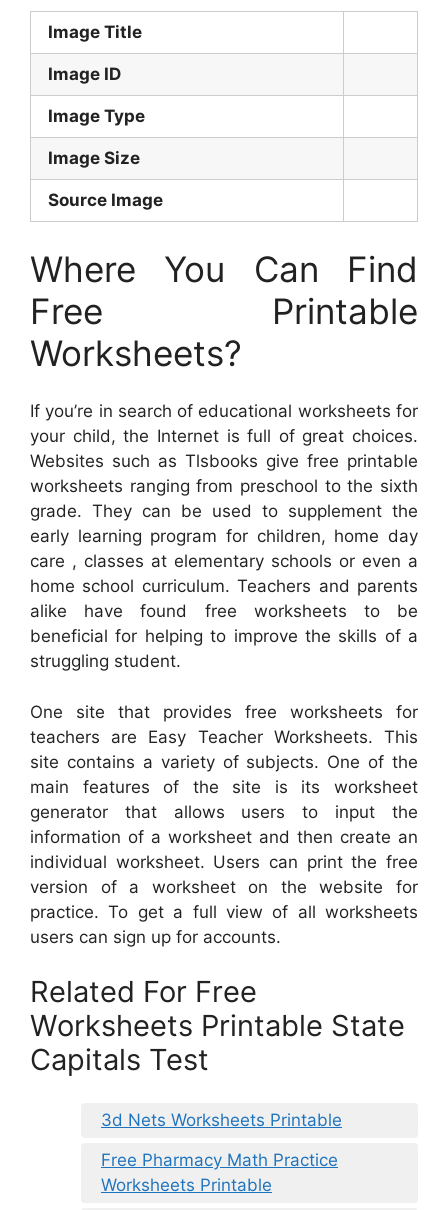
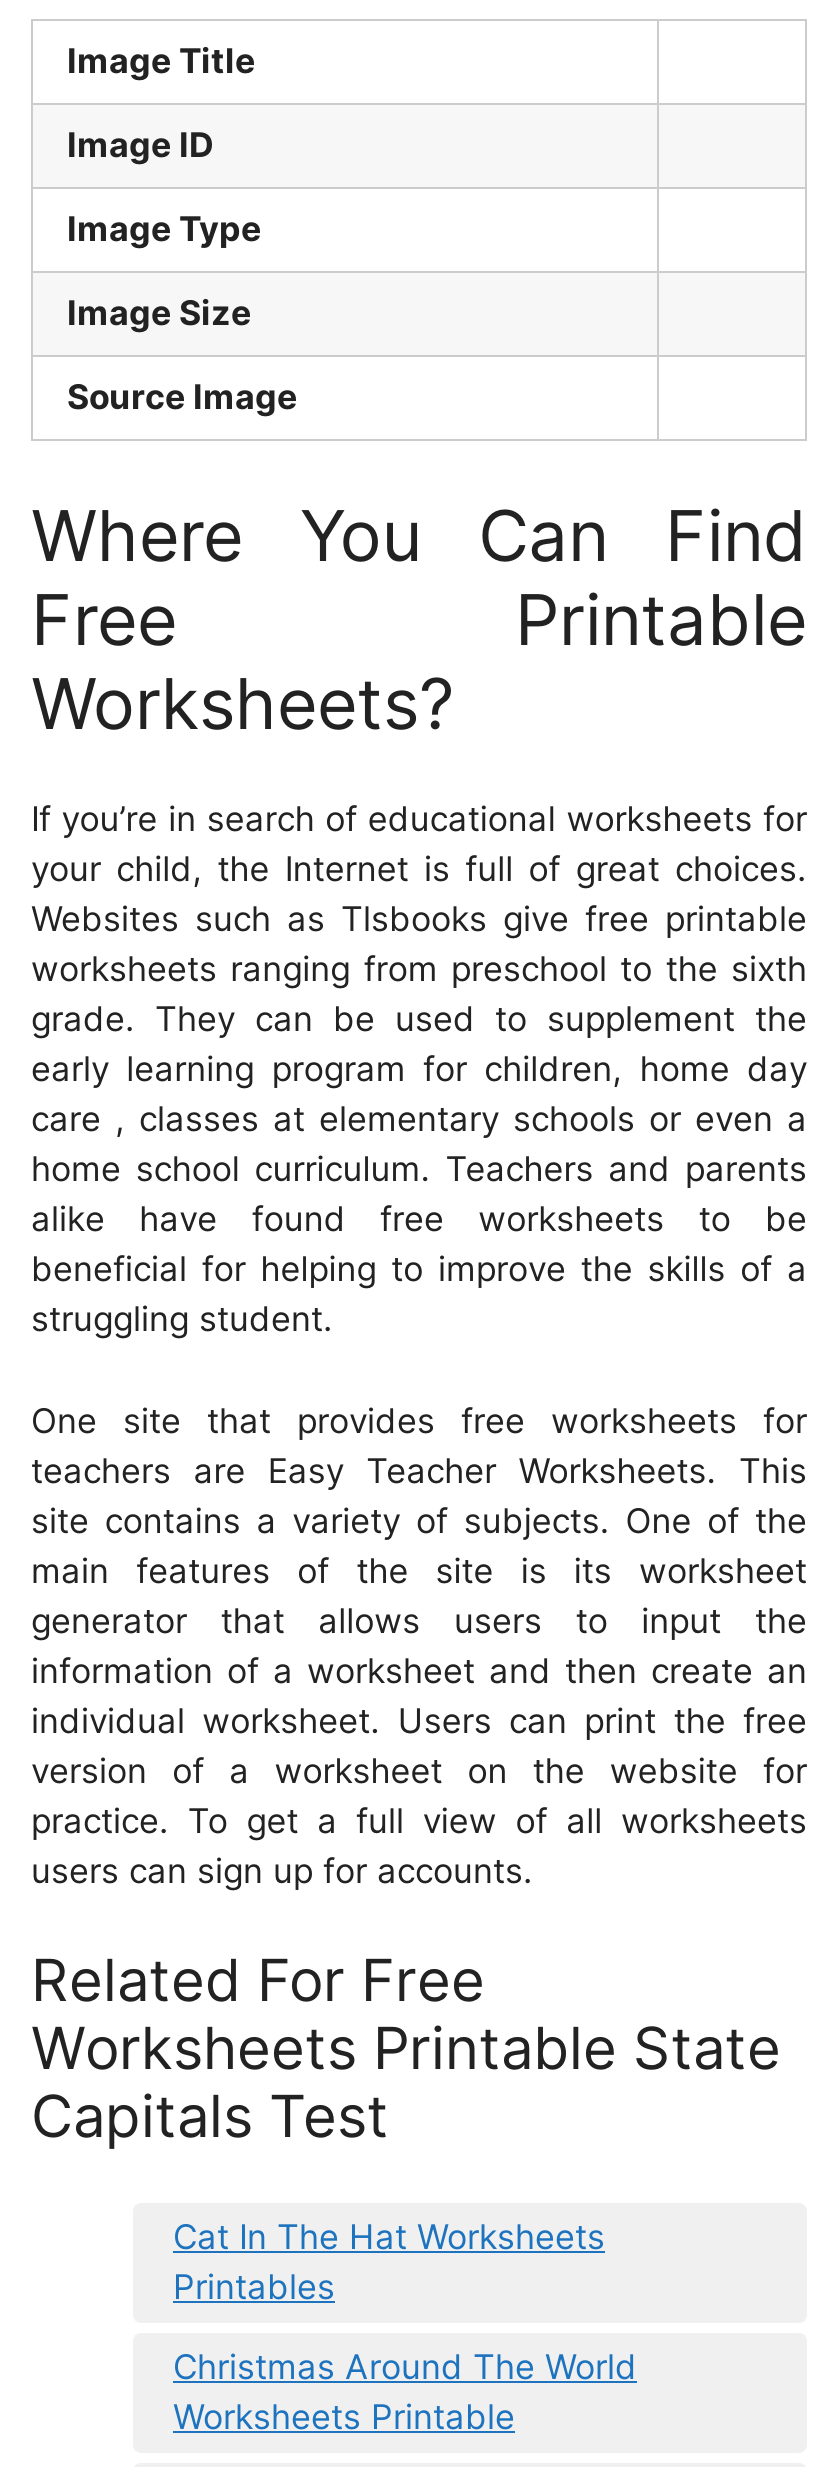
- 3d Nets Worksheets Printable
+ Cat In The Hat Worksheets
+ Printables

- Free Pharmacy Math Practice
+ Christmas Around The World
